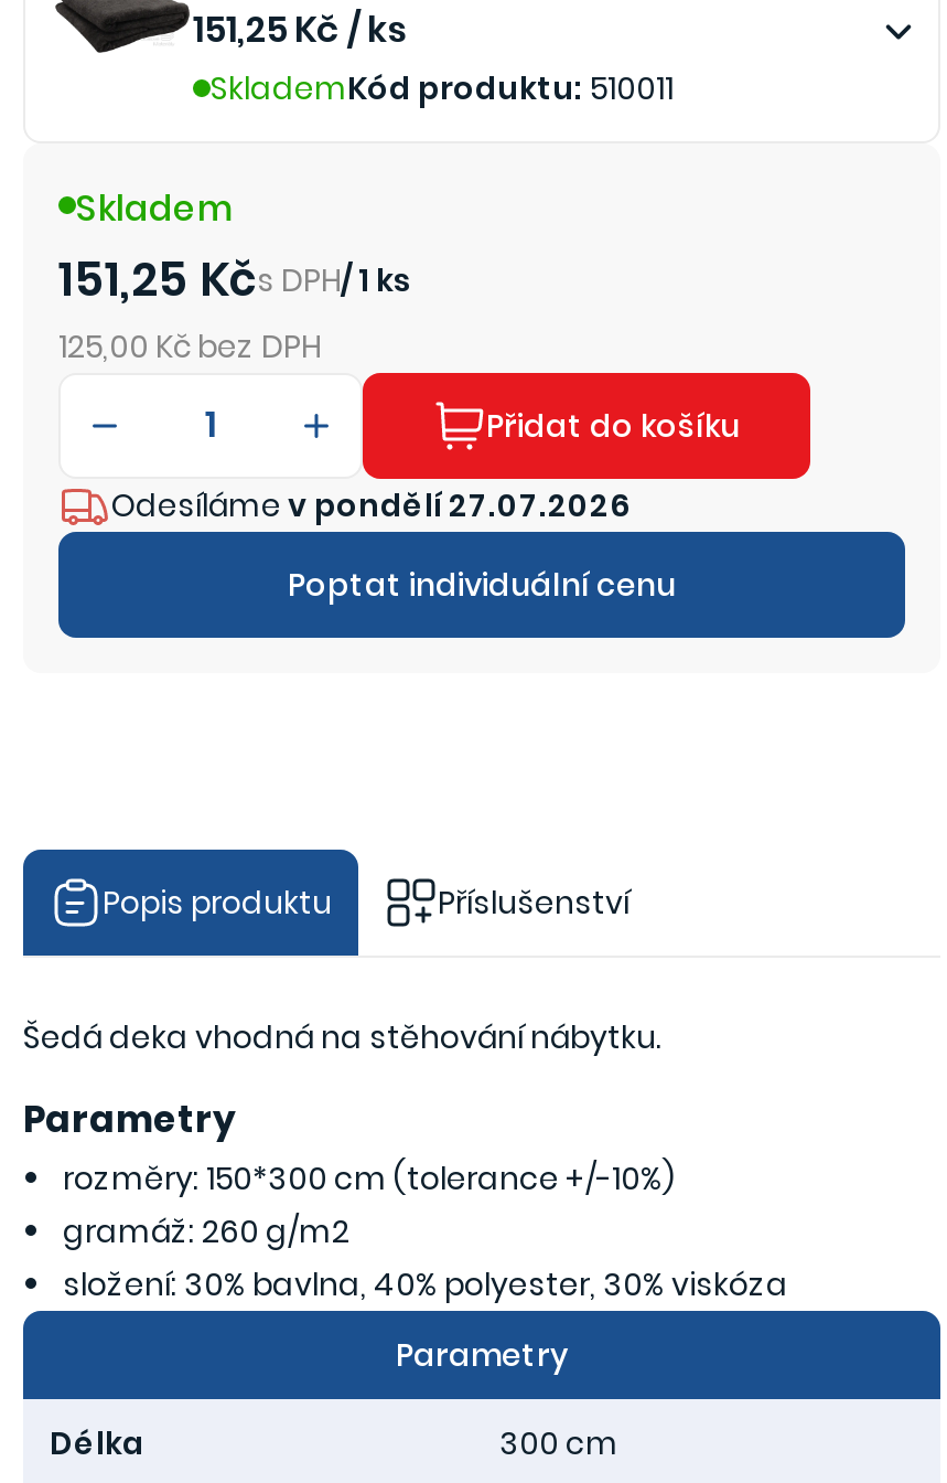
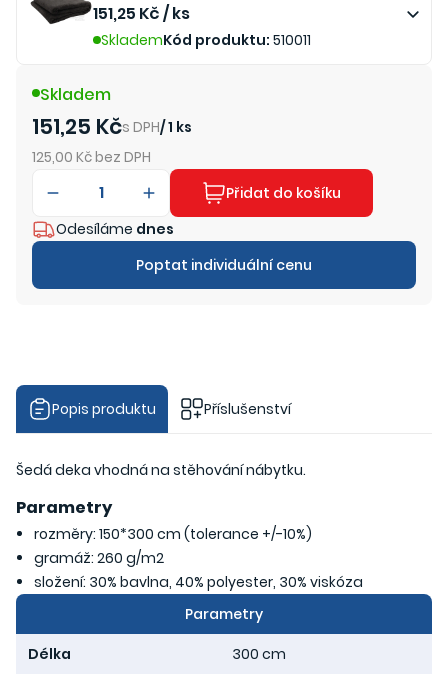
- Odesíláme v pondělí 27.07.2026
+ Odesíláme dnes
